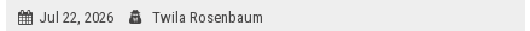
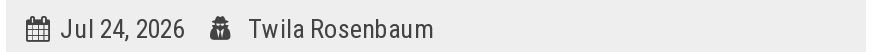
- Jul 22, 2026 Twila Rosenbaum
+ Jul 24, 2026 Twila Rosenbaum
